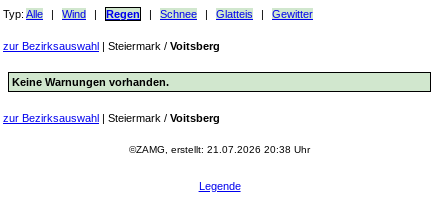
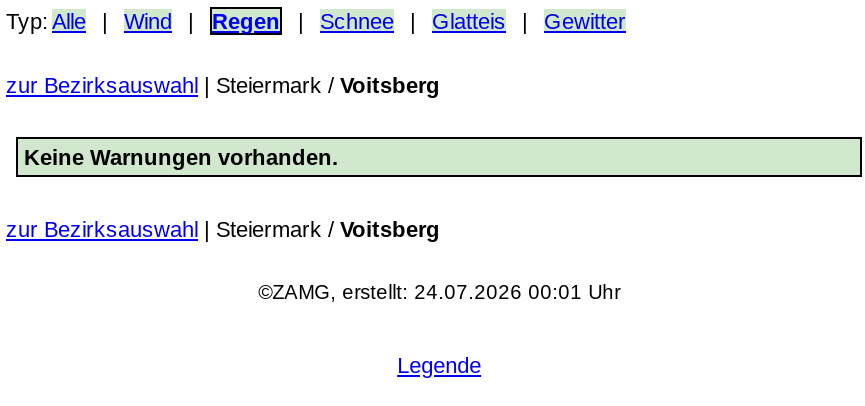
- ©ZAMG, erstellt: 21.07.2026 20:38 Uhr
+ ©ZAMG, erstellt: 24.07.2026 00:01 Uhr
